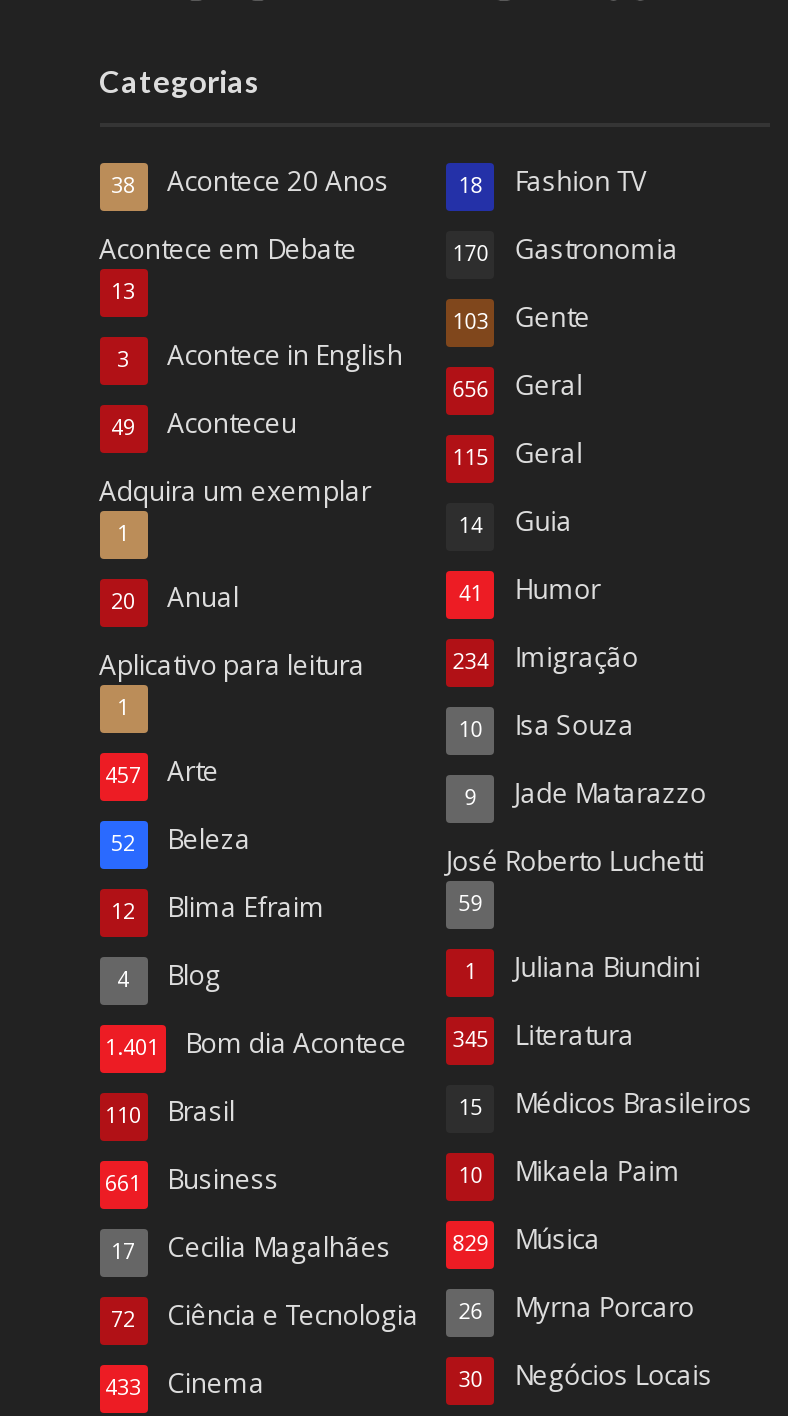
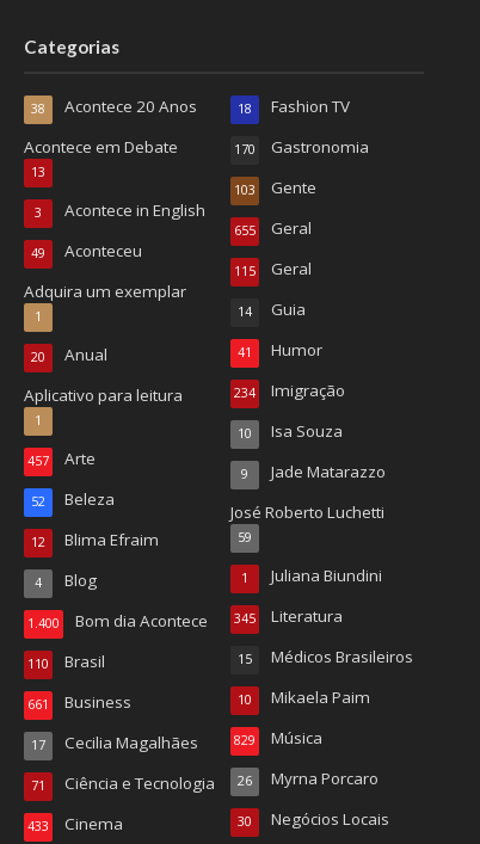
- 656 Geral
+ 655 Geral

- 1.401 Bom dia Acontece 345 Literatura
+ 1.400 Bom dia Acontece 345 Literatura

- 72 Ciência e Tecnologia 26 Myrna Porcaro
+ 71 Ciência e Tecnologia 26 Myrna Porcaro
